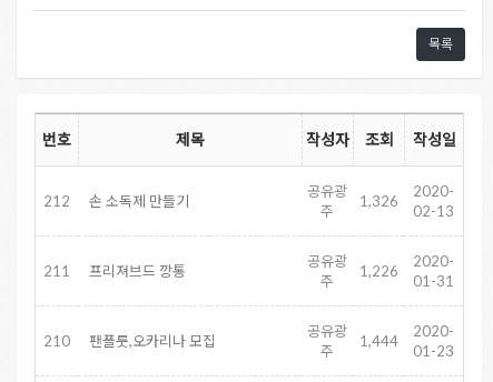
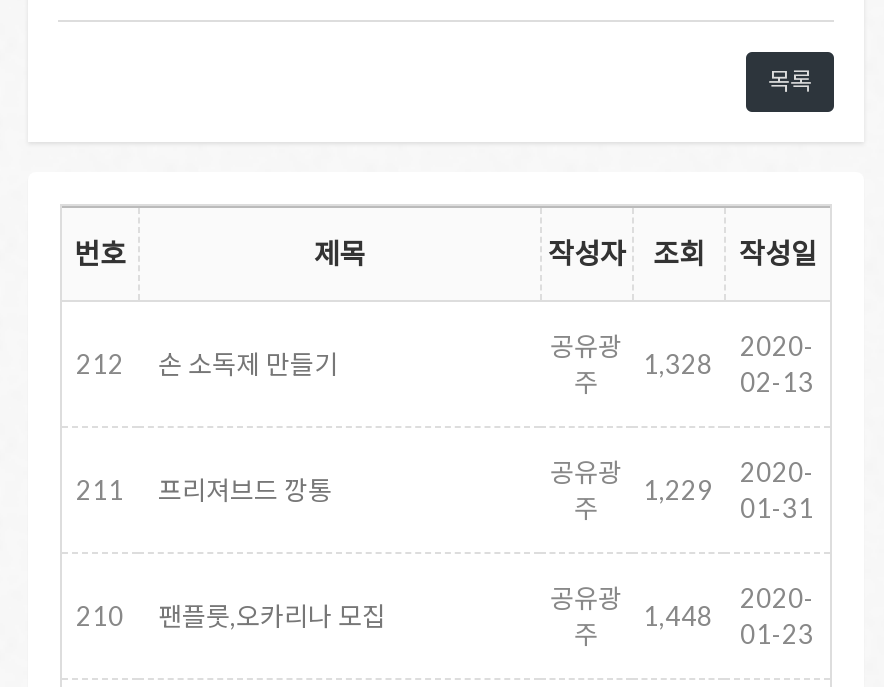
- 1,326
+ 1,328

- 1,226
+ 1,229

- 1,444
+ 1,448
